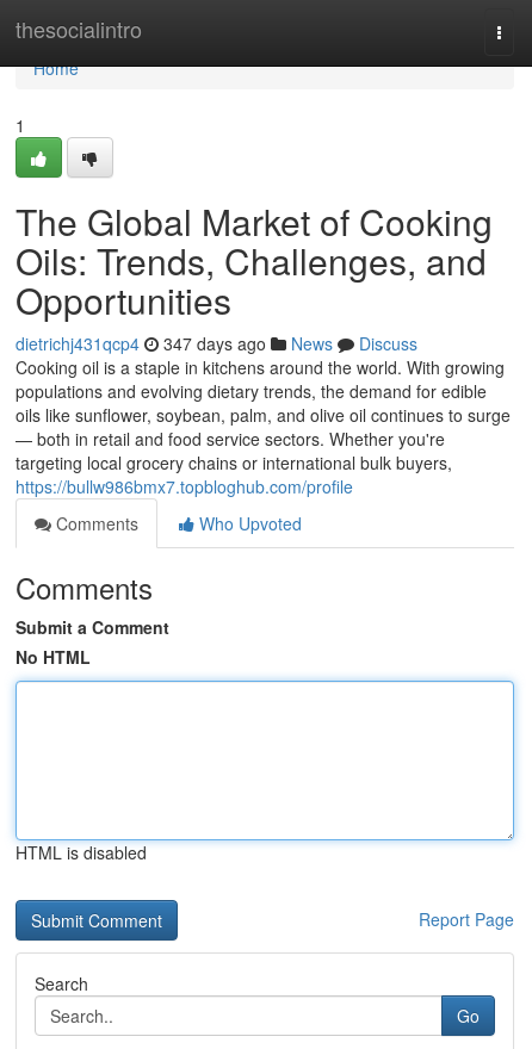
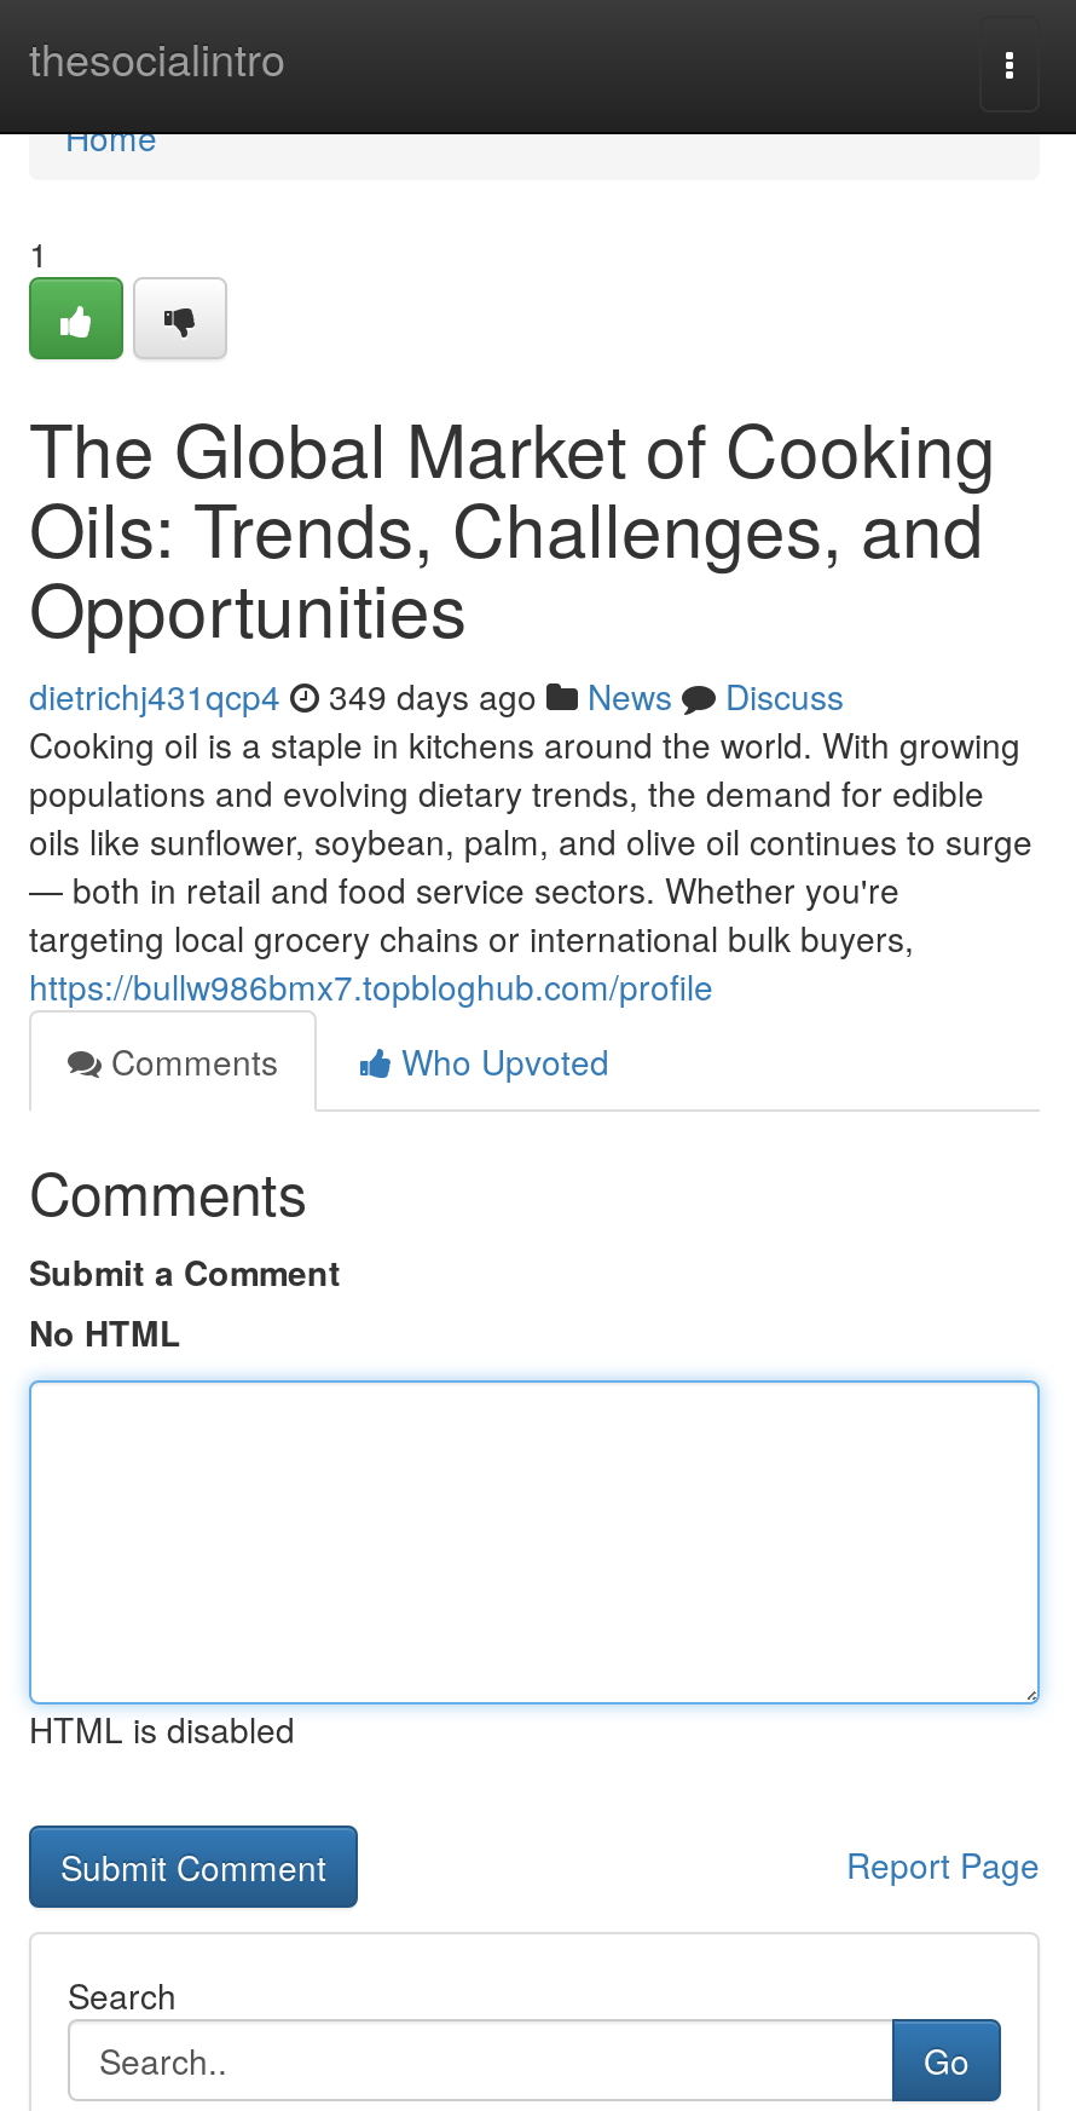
- dietrichj431qcp4 347 days ago News Discuss
+ dietrichj431qcp4 349 days ago News Discuss
